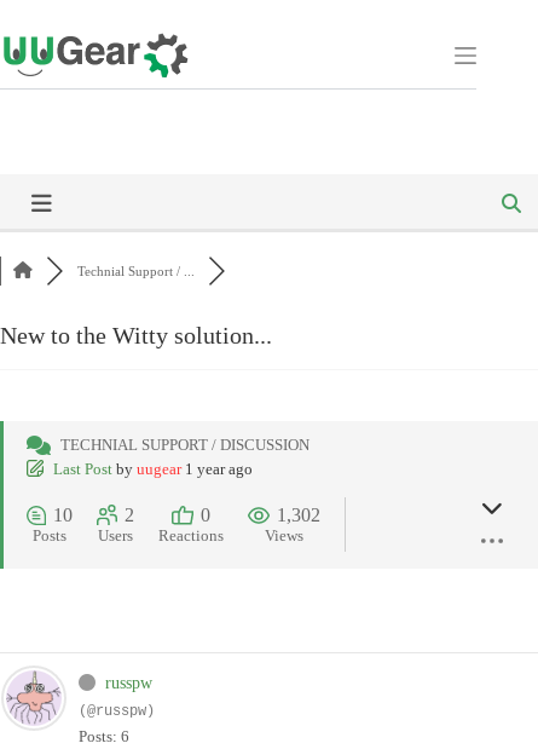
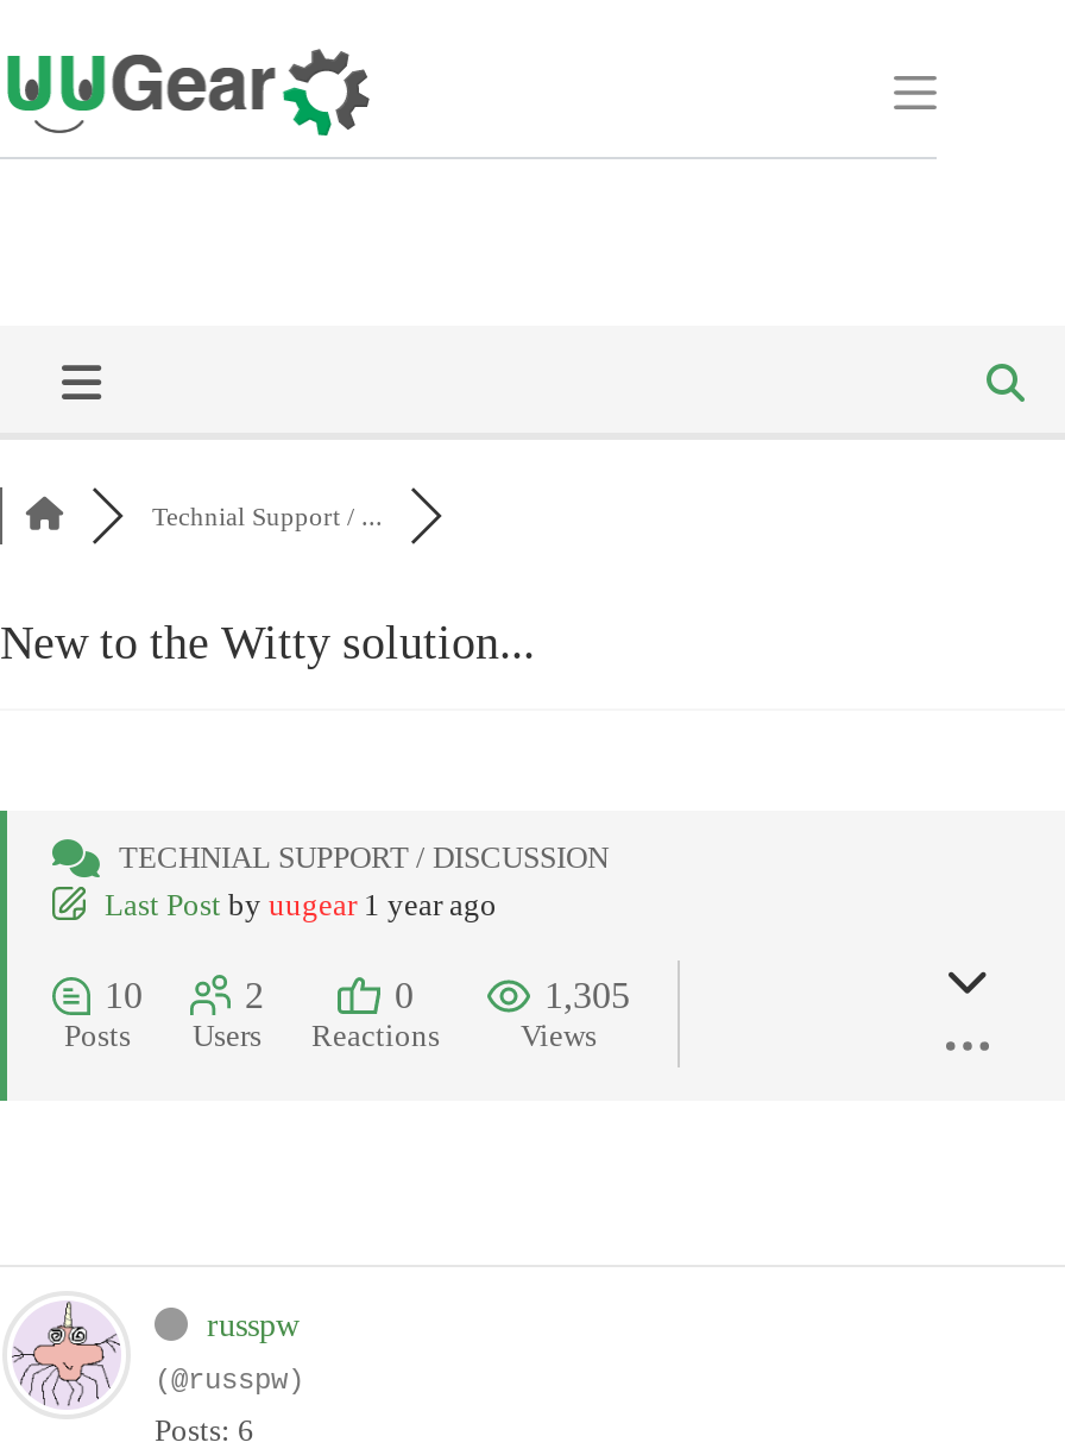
- 1,302
+ 1,305
